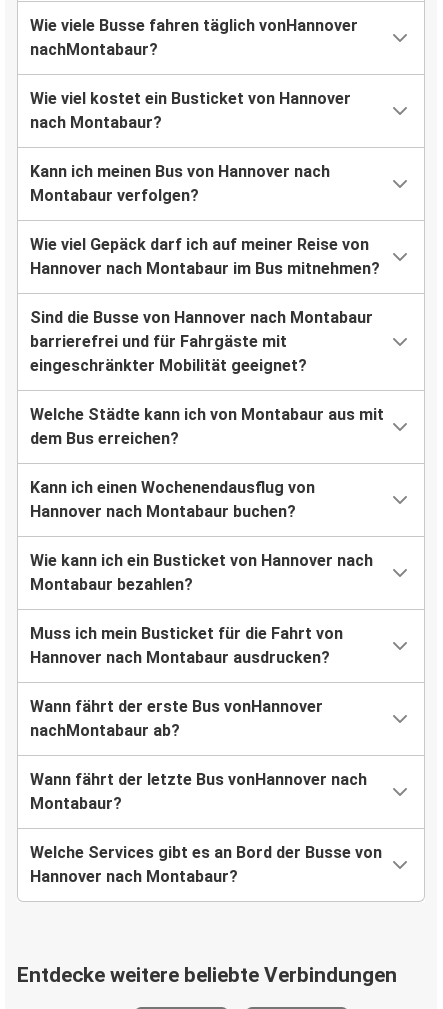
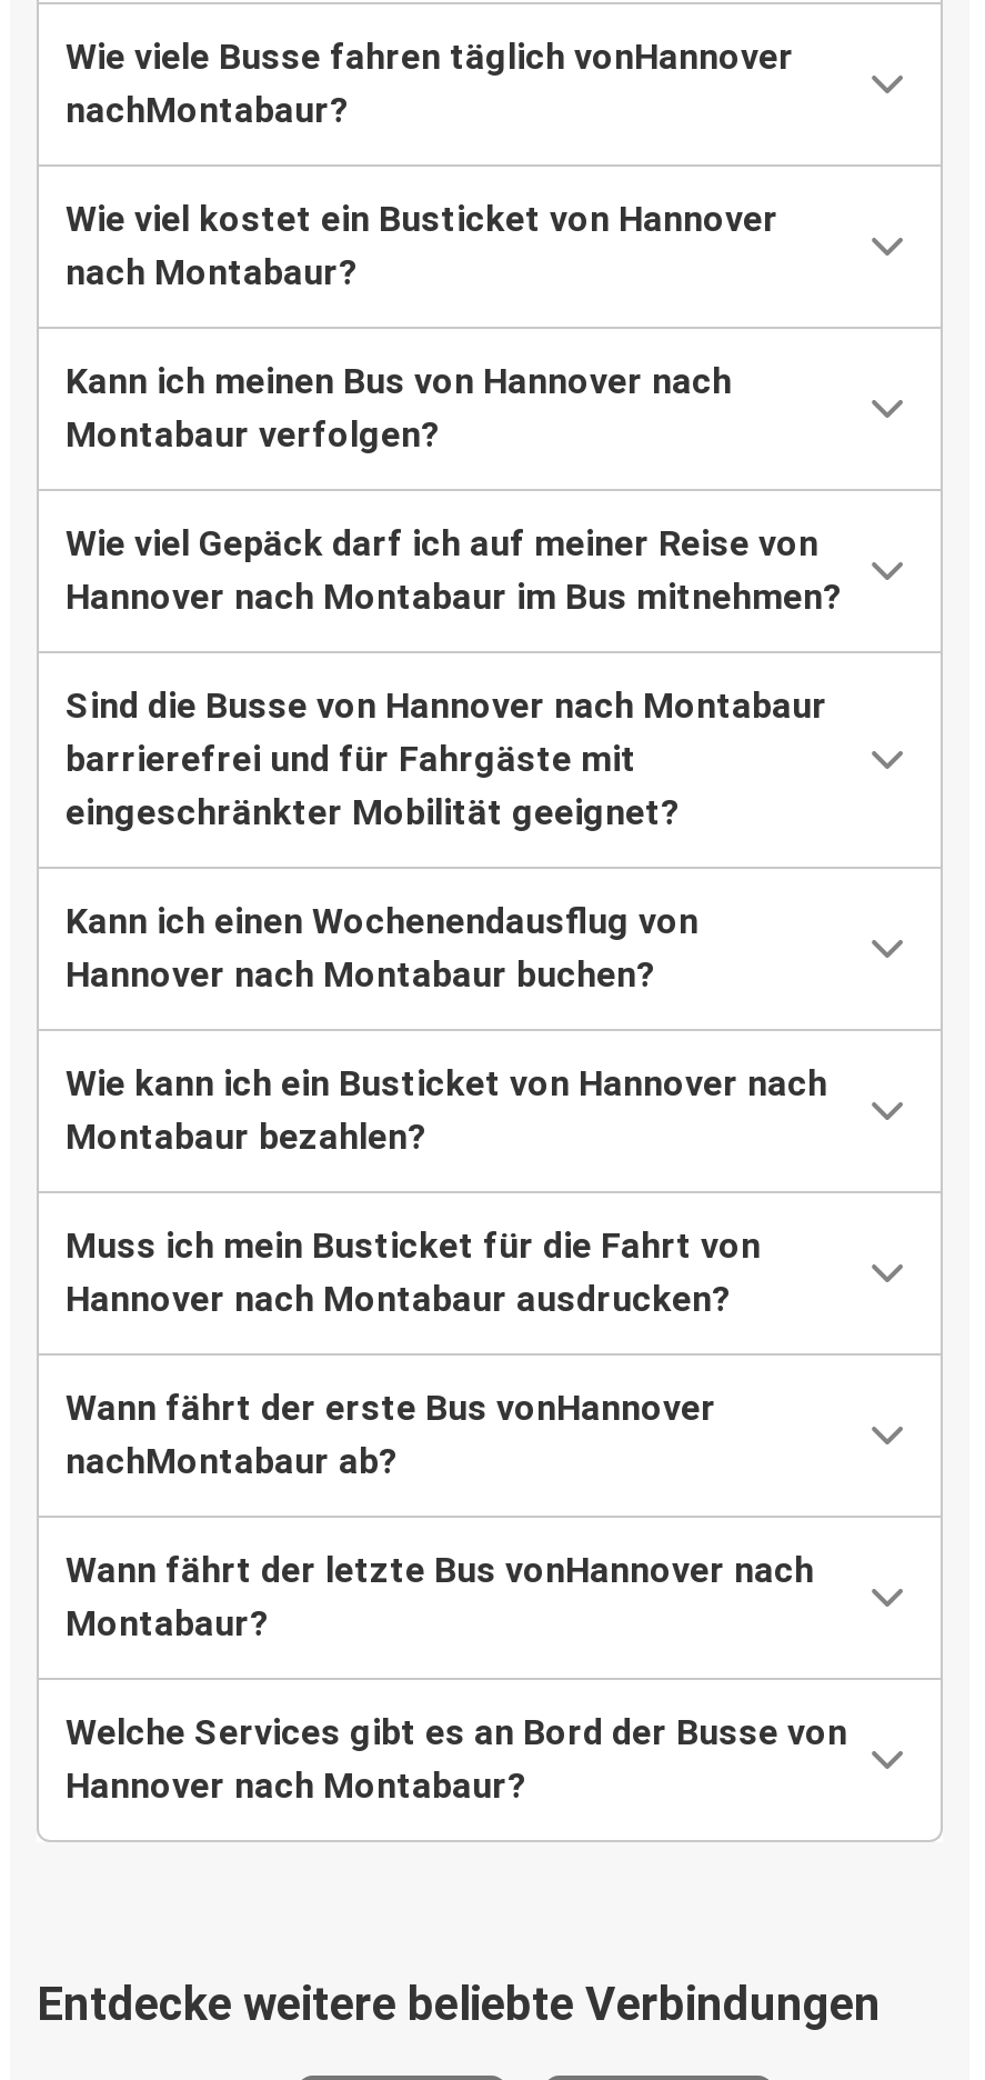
- Welche Städte kann ich von Montabaur aus mit
- dem Bus erreichen?
